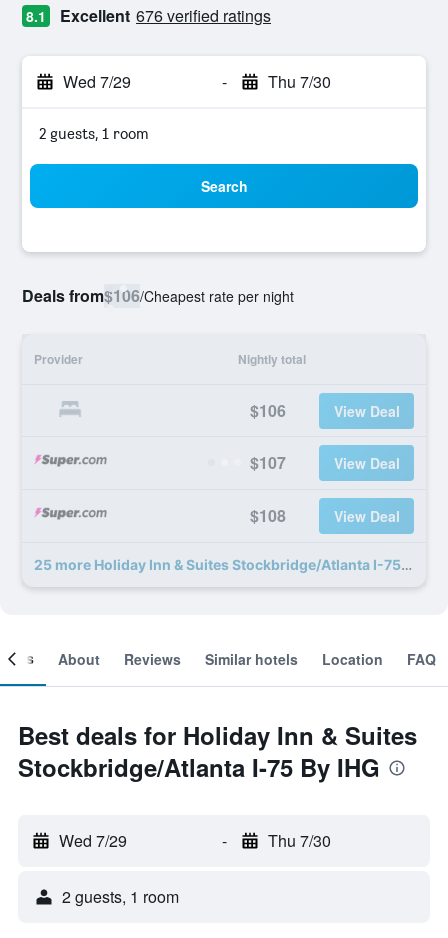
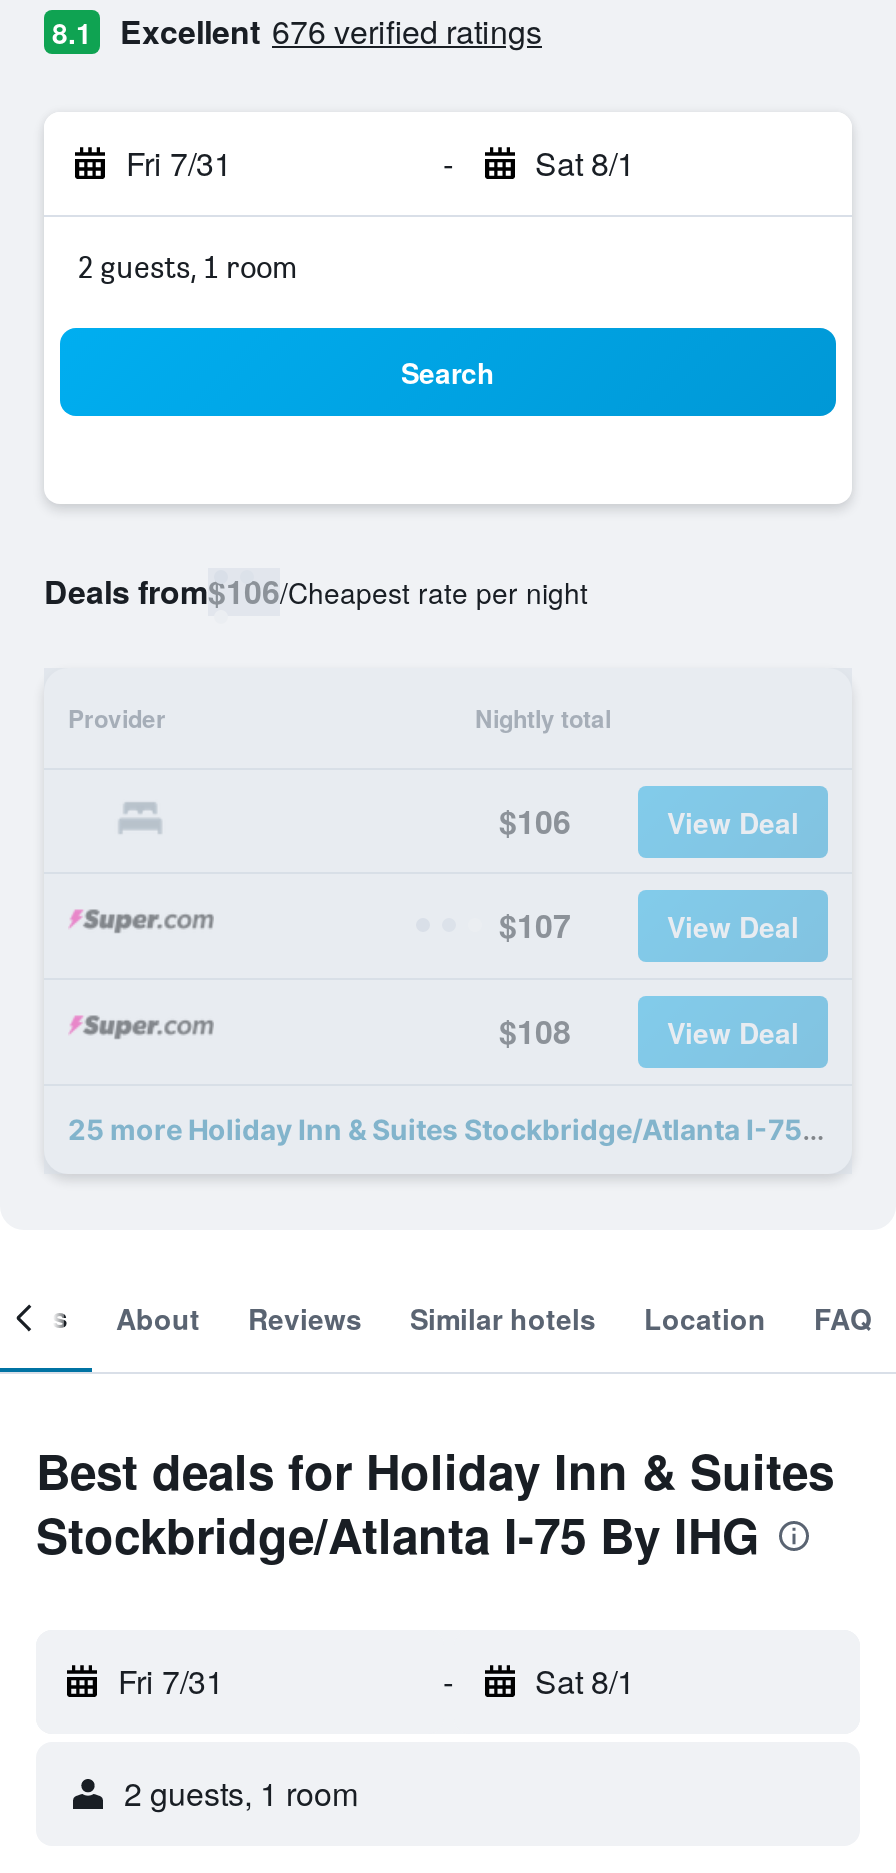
- Wed 7/29
+ Fri 7/31

- Thu 7/30
+ Sat 8/1

- Wed 7/29
+ Fri 7/31

- Thu 7/30
+ Sat 8/1
